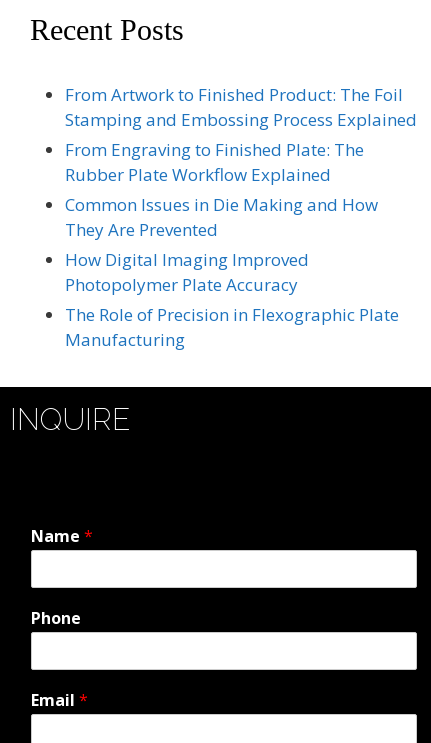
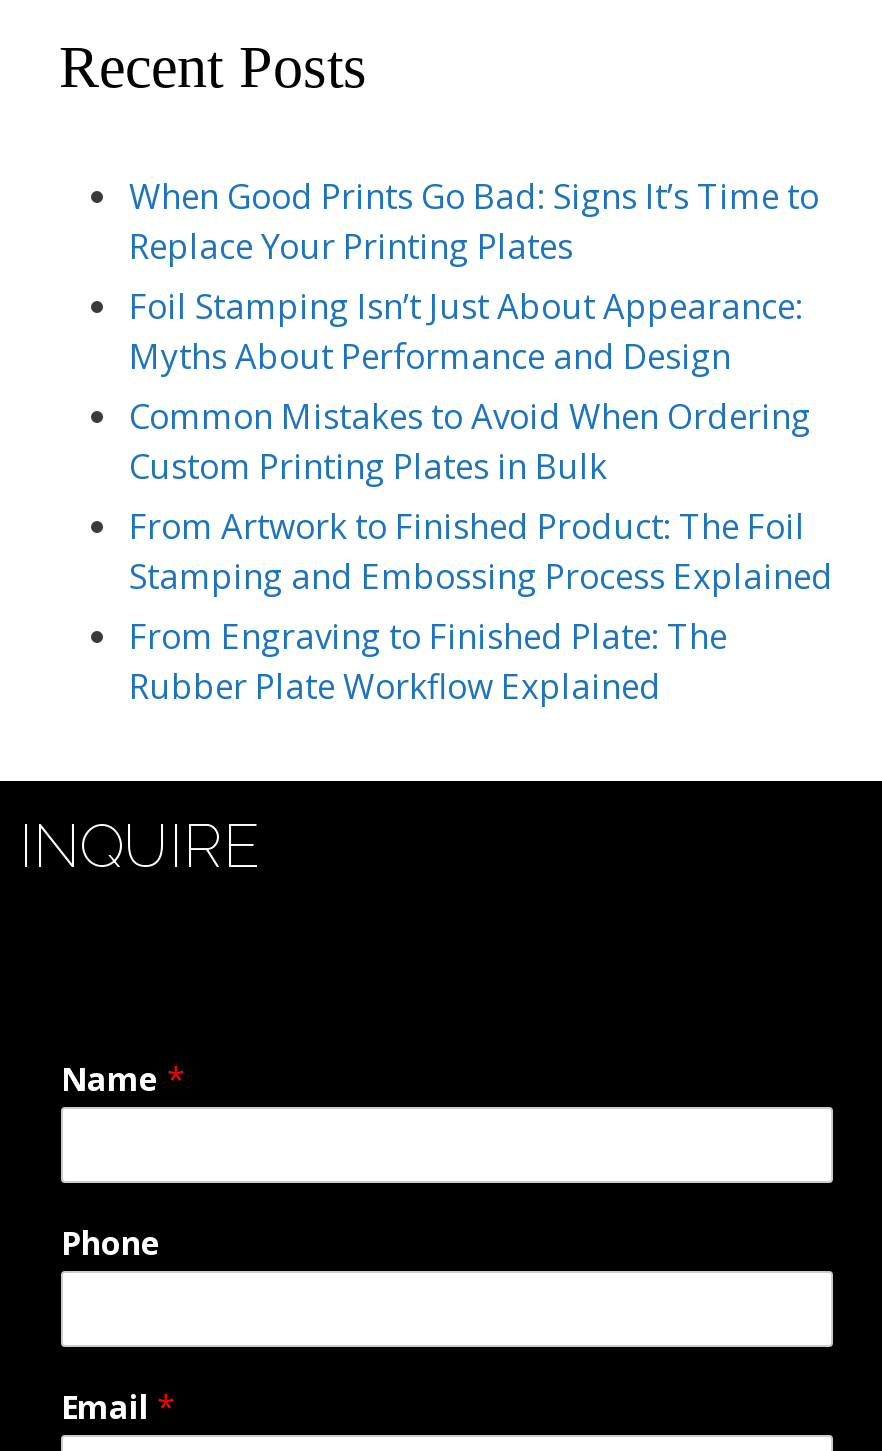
+ When Good Prints Go Bad: Signs It’s Time to
+ Replace Your Printing Plates
+ Foil Stamping Isn’t Just About Appearance:
+ Myths About Performance and Design
+ Common Mistakes to Avoid When Ordering
+ Custom Printing Plates in Bulk

moved down: From Artwork to Finished Product: The Foil | Stamping and Embossing Process Explained | From Engraving to Finished Plate: The | Rubber Plate Workflow Explained

- Common Issues in Die Making and How
- They Are Prevented
- How Digital Imaging Improved
- Photopolymer Plate Accuracy
- The Role of Precision in Flexographic Plate
- Manufacturing
